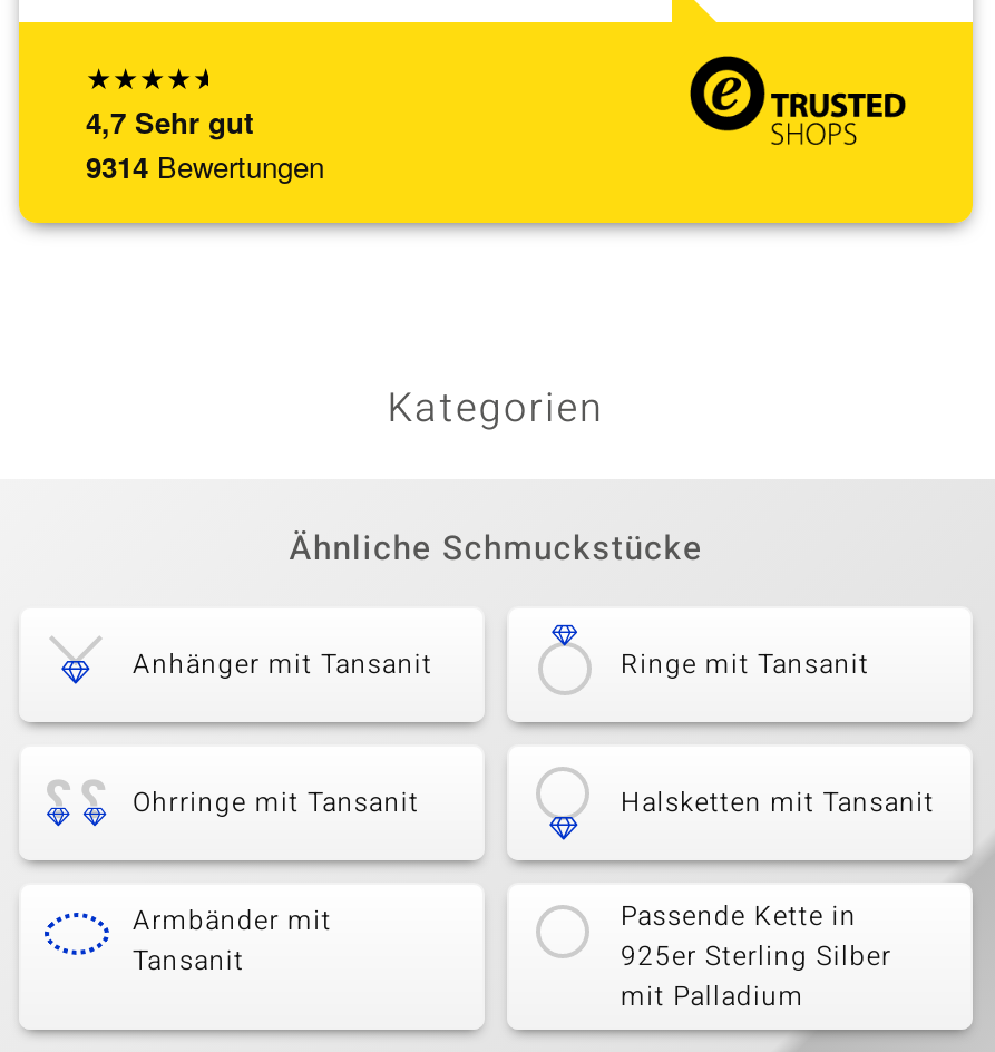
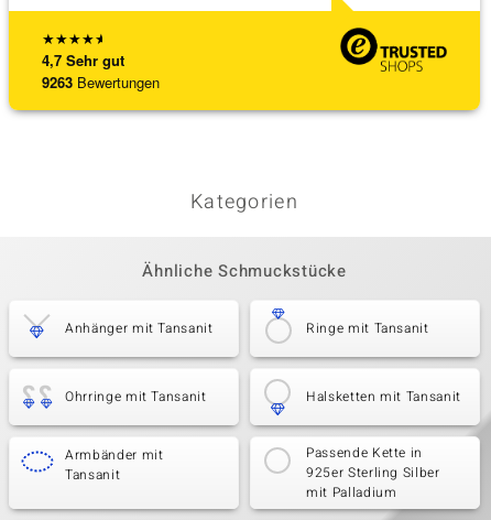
- 9314 Bewertungen
+ 9263 Bewertungen
